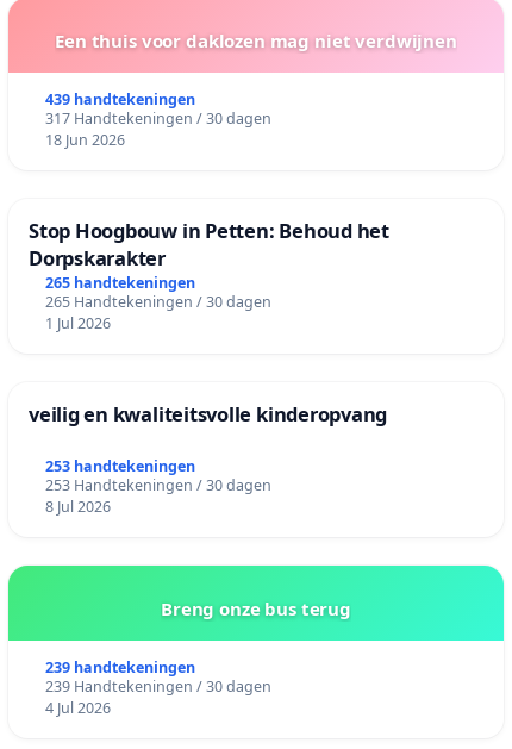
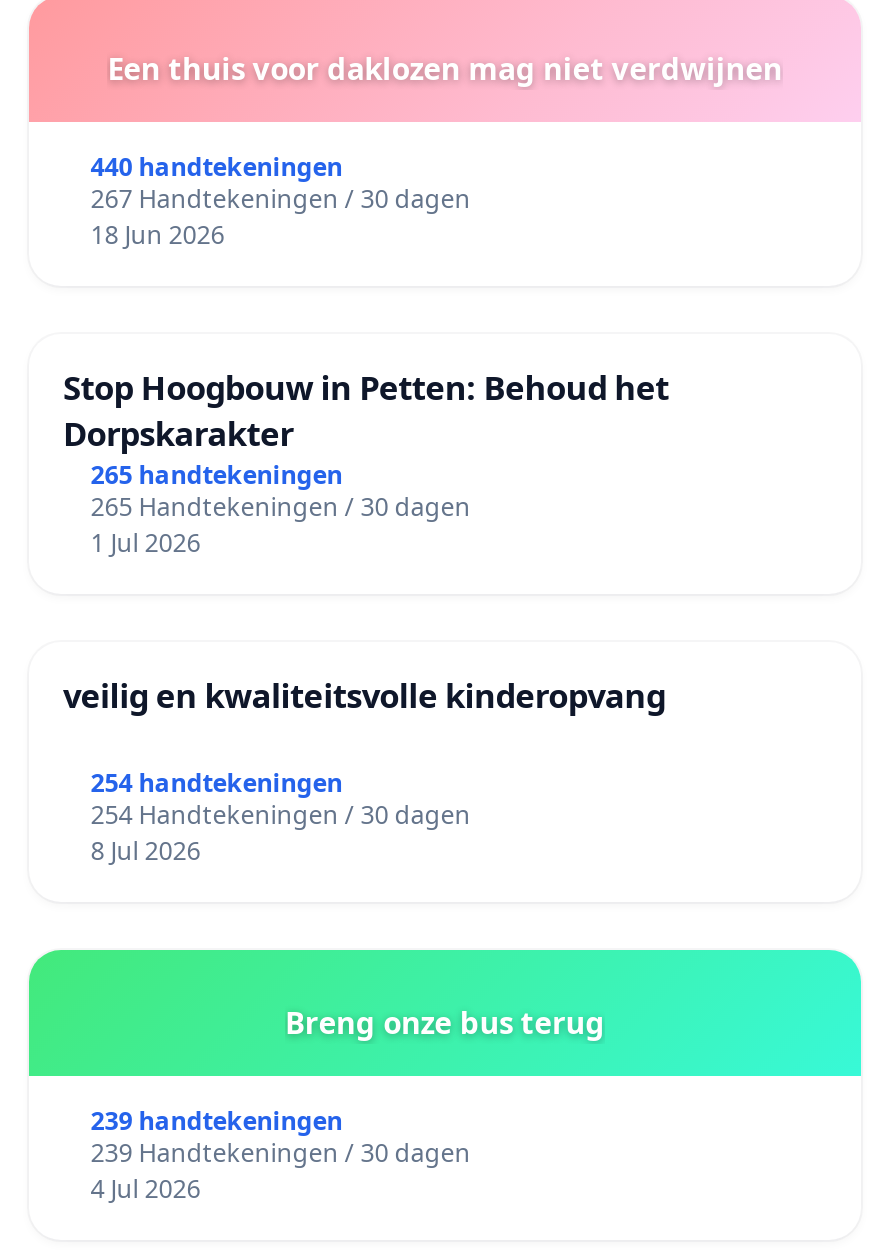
- 439 handtekeningen
+ 440 handtekeningen

- 317 Handtekeningen / 30 dagen
+ 267 Handtekeningen / 30 dagen

- 253 handtekeningen
+ 254 handtekeningen

- 253 Handtekeningen / 30 dagen
+ 254 Handtekeningen / 30 dagen
